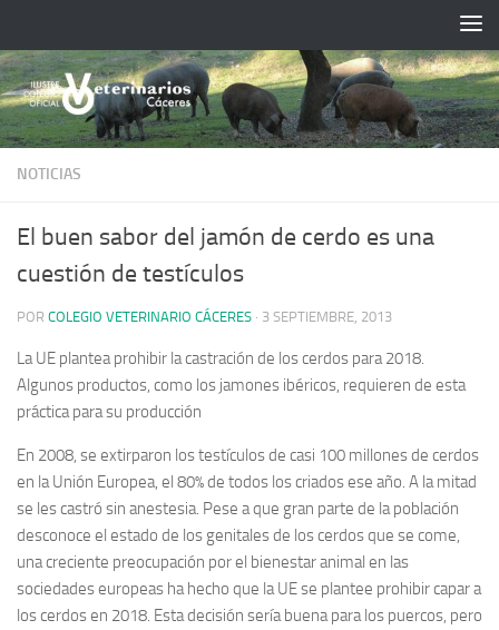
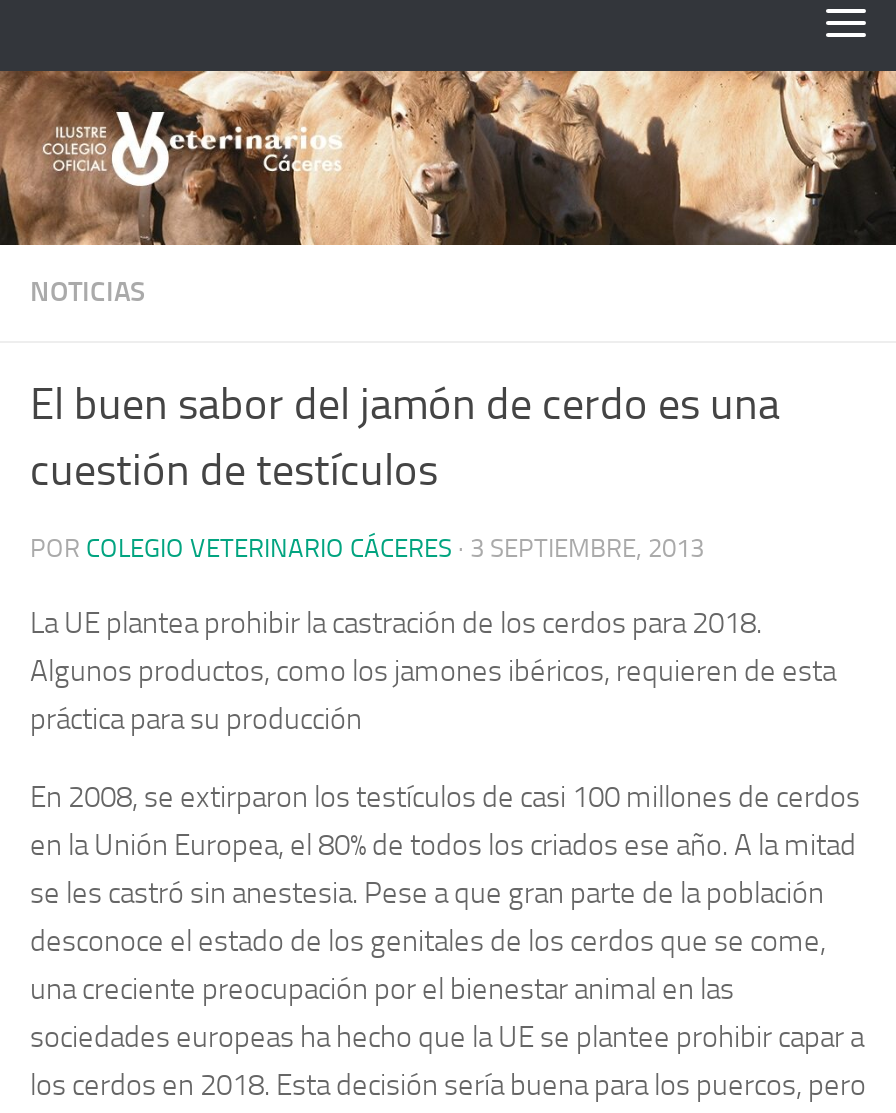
- [image]
+ [image]
